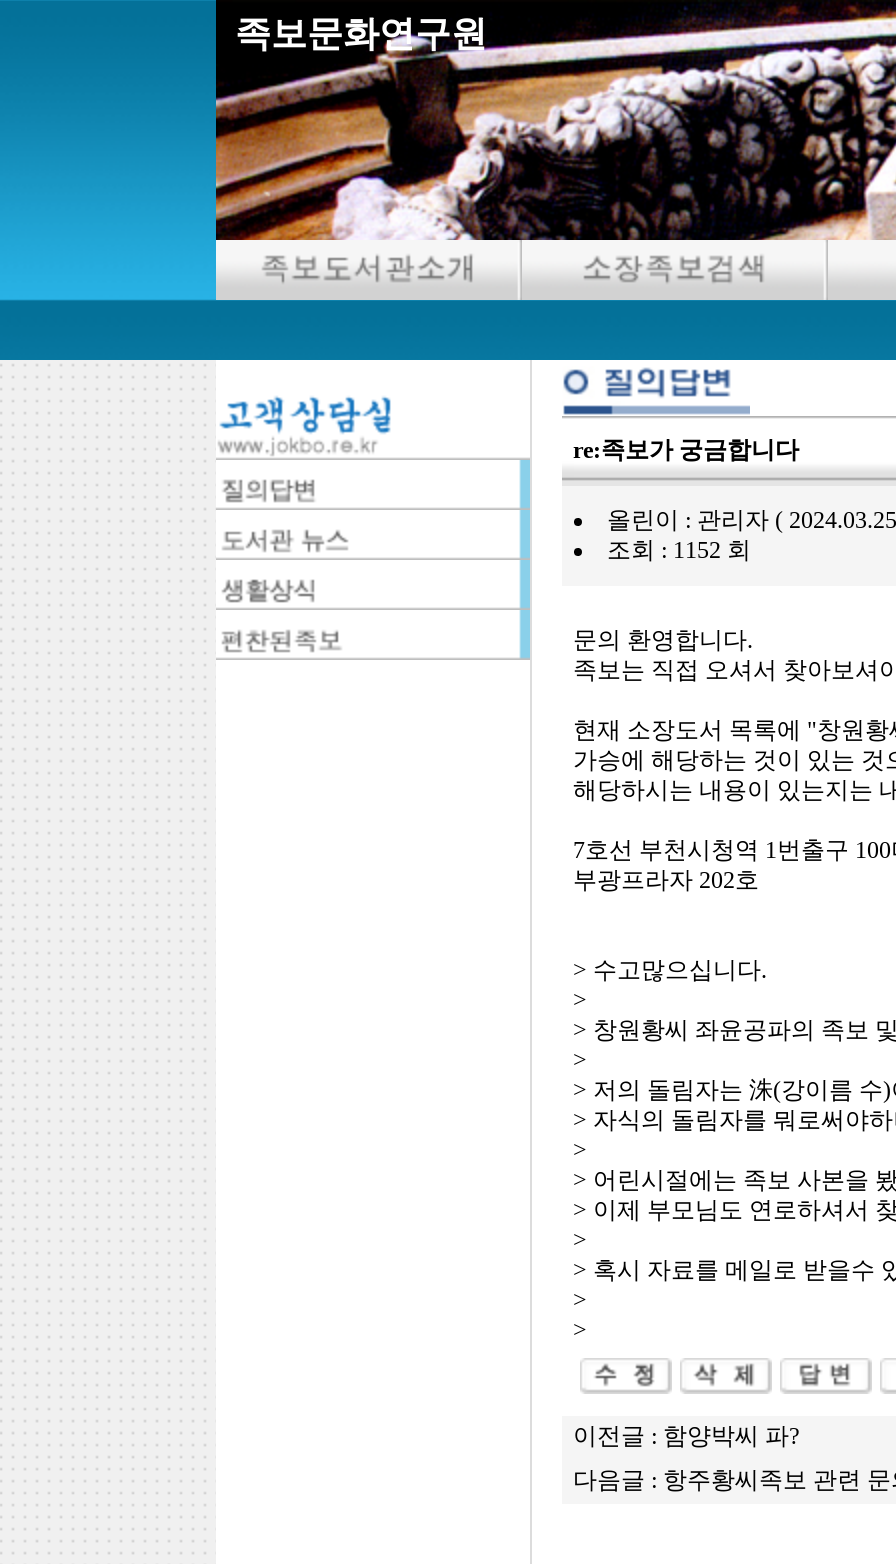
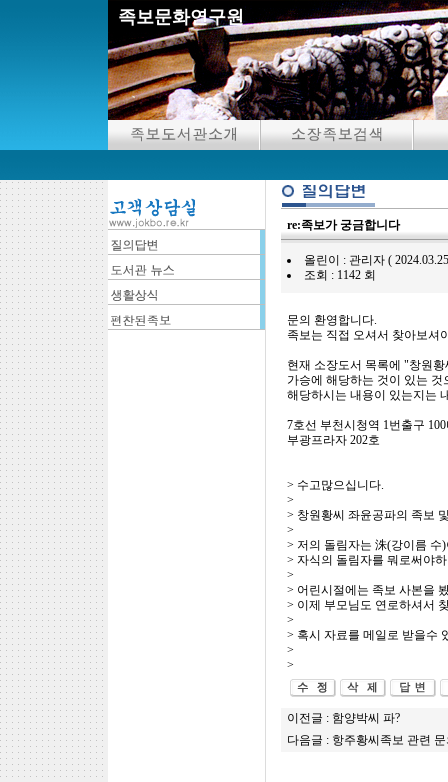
- 조회 : 1152 회
+ 조회 : 1142 회
